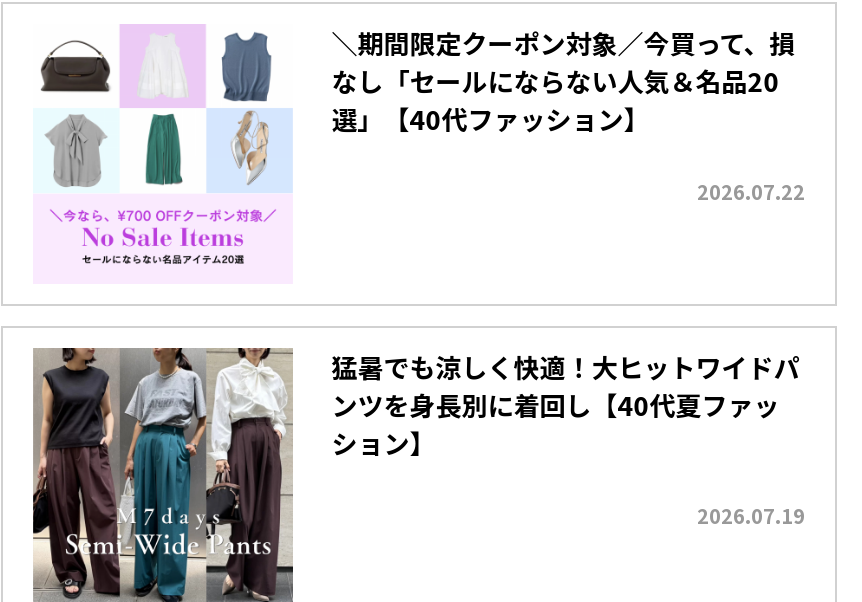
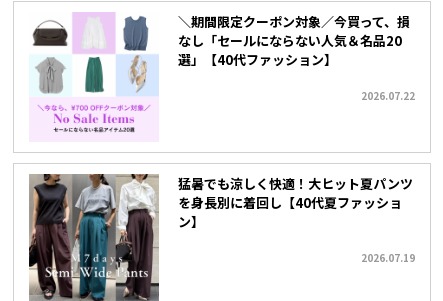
- 猛暑でも涼しく快適！大ヒットワイドパ
- ンツを身長別に着回し【40代夏ファッ
- ション】
+ 猛暑でも涼しく快適！大ヒット夏パンツ
+ を身長別に着回し【40代夏ファッショ
+ ン】
